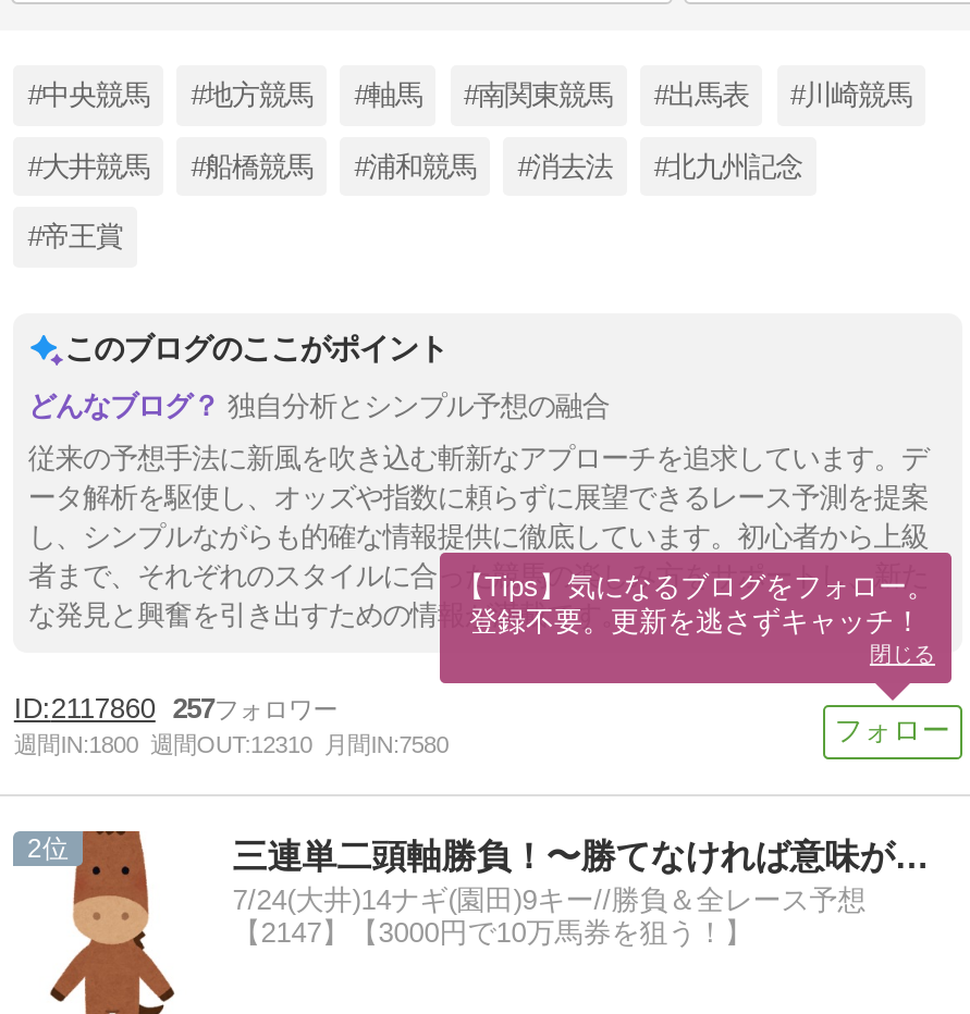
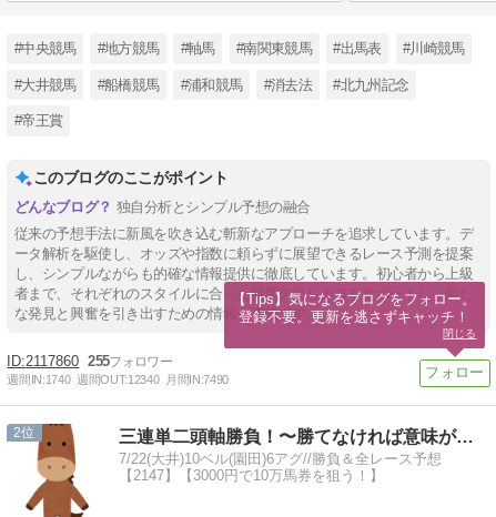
- 2117860 257
+ 2117860 255

- 週間IN:1800 週間OUT:12310 月間IN:7580
+ 週間IN:1740 週間OUT:12340 月間IN:7490

- 7/24(大井)14ナギ(園田)9キー//勝負＆全レース予想
+ 7/22(大井)10ベル(園田)6アグ//勝負＆全レース予想
